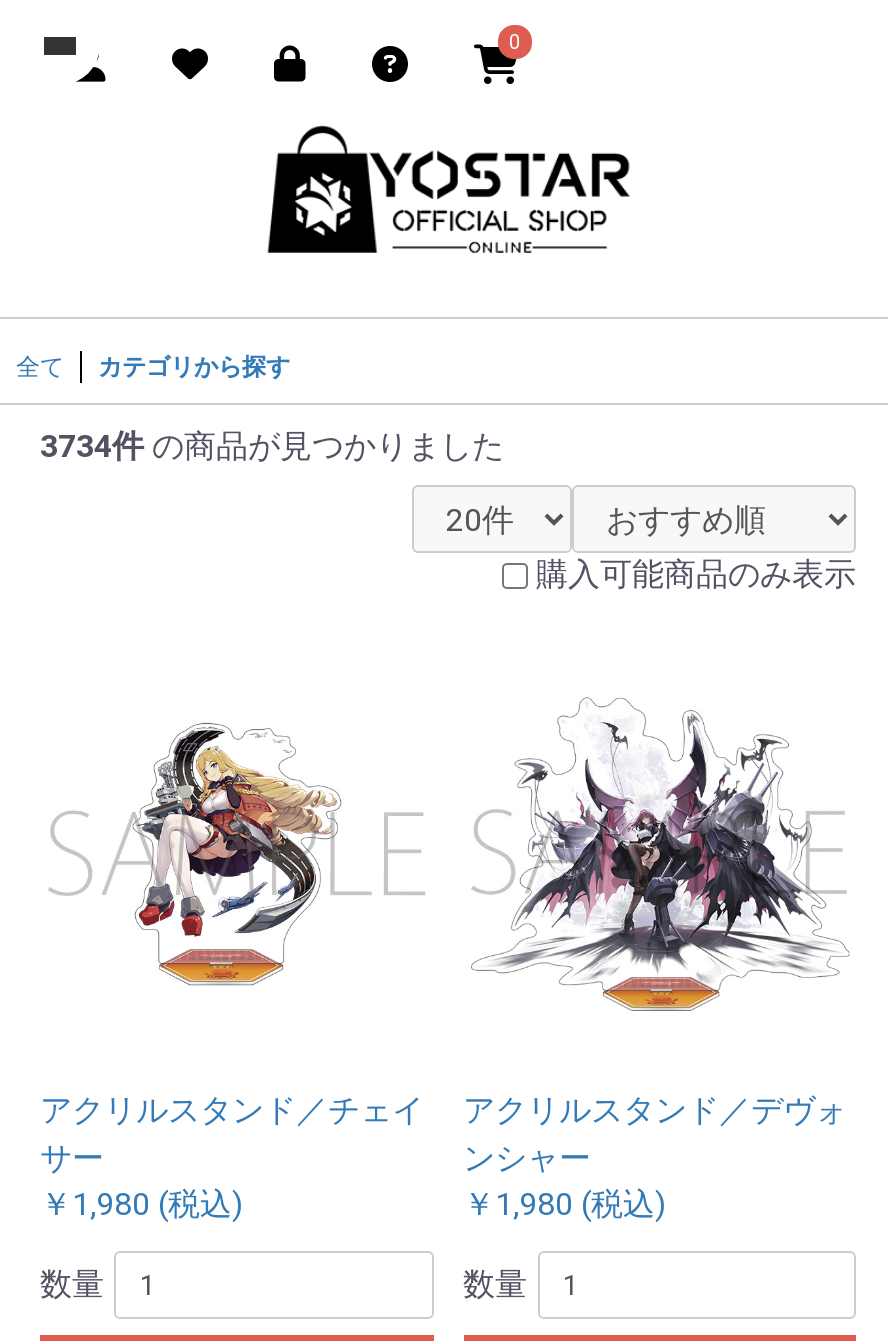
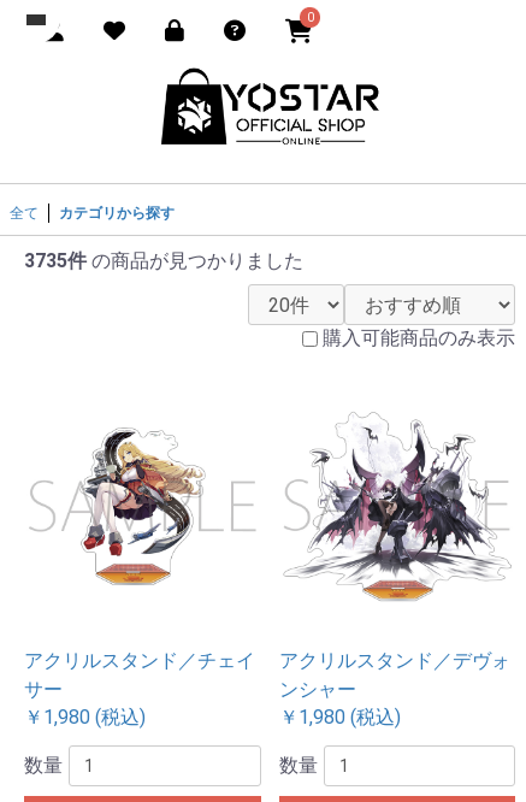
- 3734件の商品が見つかりました
+ 3735件の商品が見つかりました
